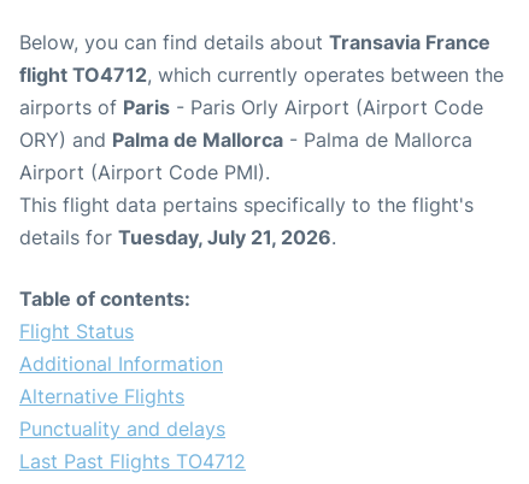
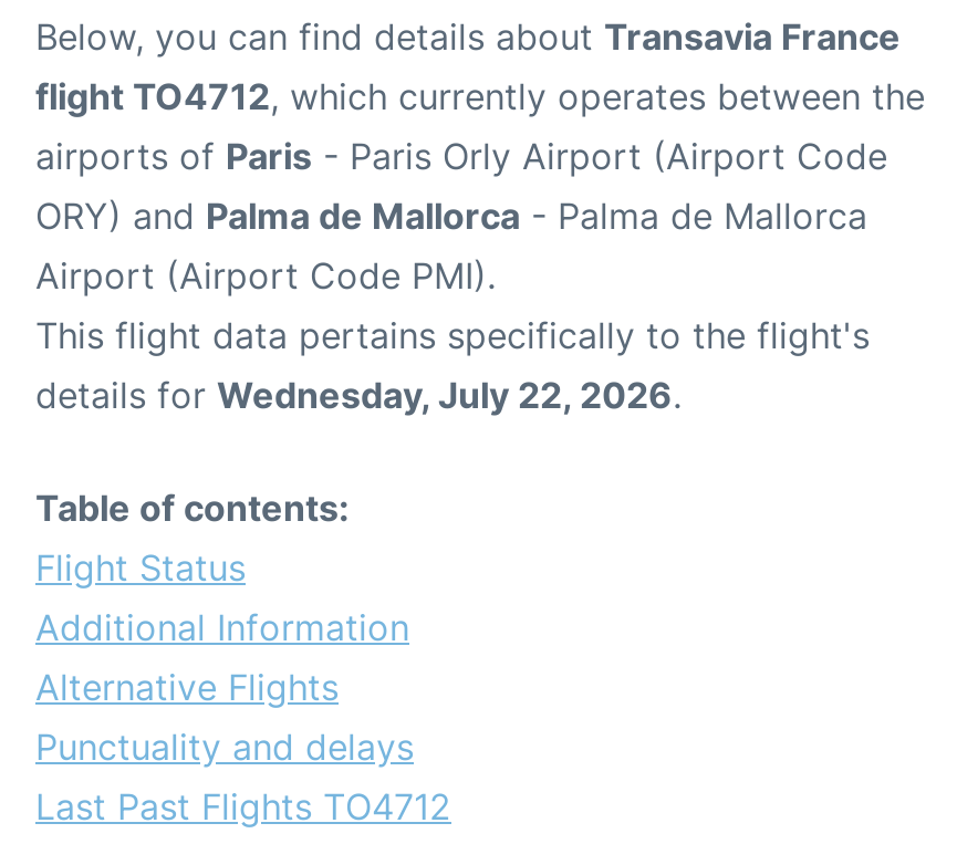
- details for Tuesday, July 21, 2026.
+ details for Wednesday, July 22, 2026.
